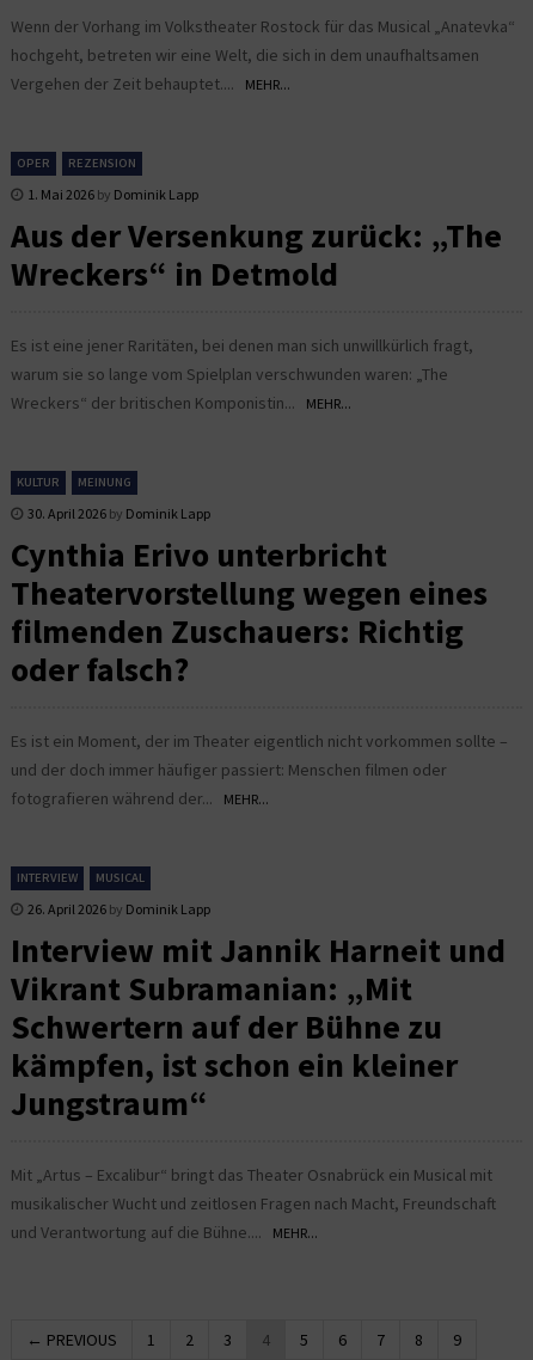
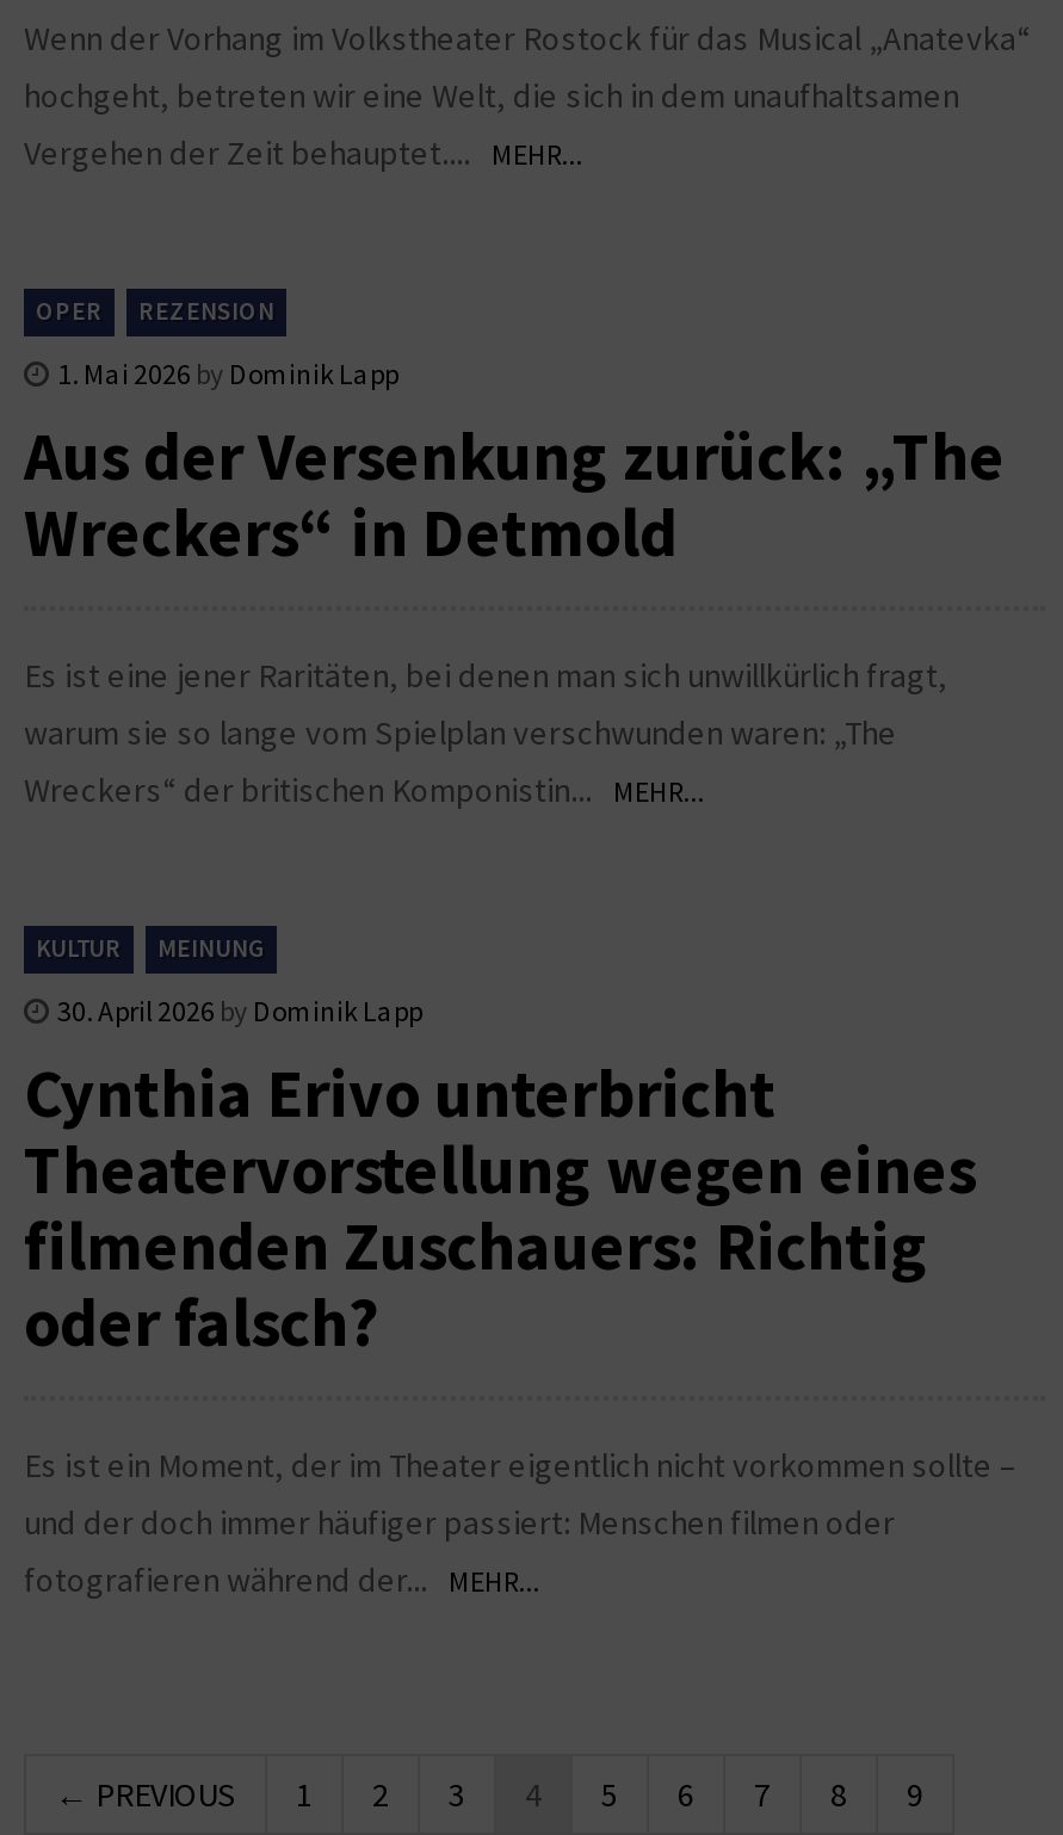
- INTERVIEW
- MUSICAL
- 26. April 2026 by Dominik Lapp
- Interview mit Jannik Harneit und
- Vikrant Subramanian: „Mit
- Schwertern auf der Bühne zu
- kämpfen, ist schon ein kleiner
- Jungstraum“
- Mit „Artus – Excalibur“ bringt das Theater Osnabrück ein Musical mit
- musikalischer Wucht und zeitlosen Fragen nach Macht, Freundschaft
- und Verantwortung auf die Bühne.... MEHR...
